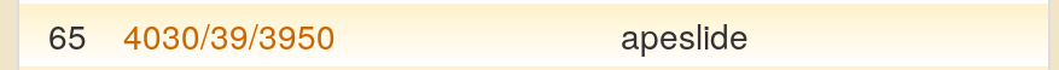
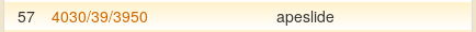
- 65 4030/39/3950
+ 57 4030/39/3950
